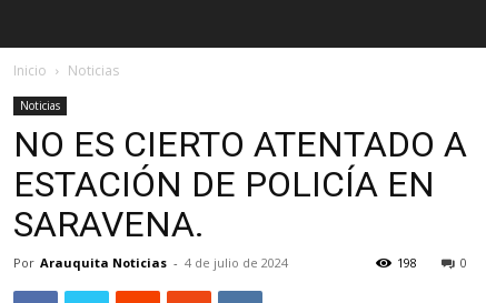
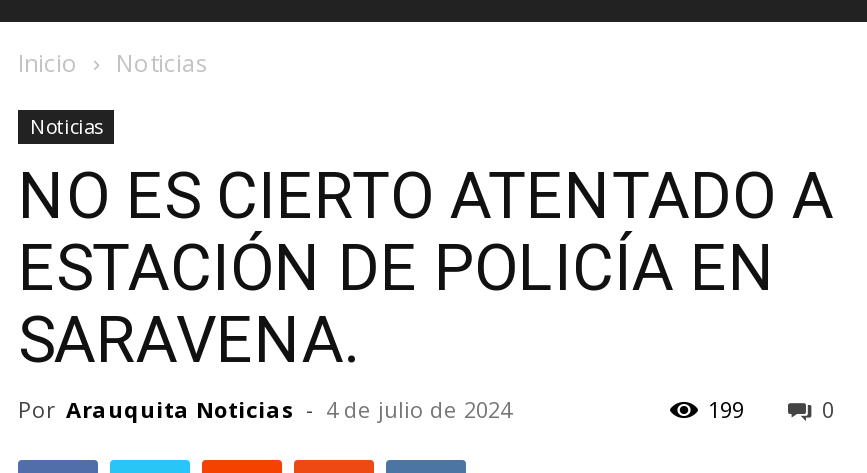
- 198
+ 199
